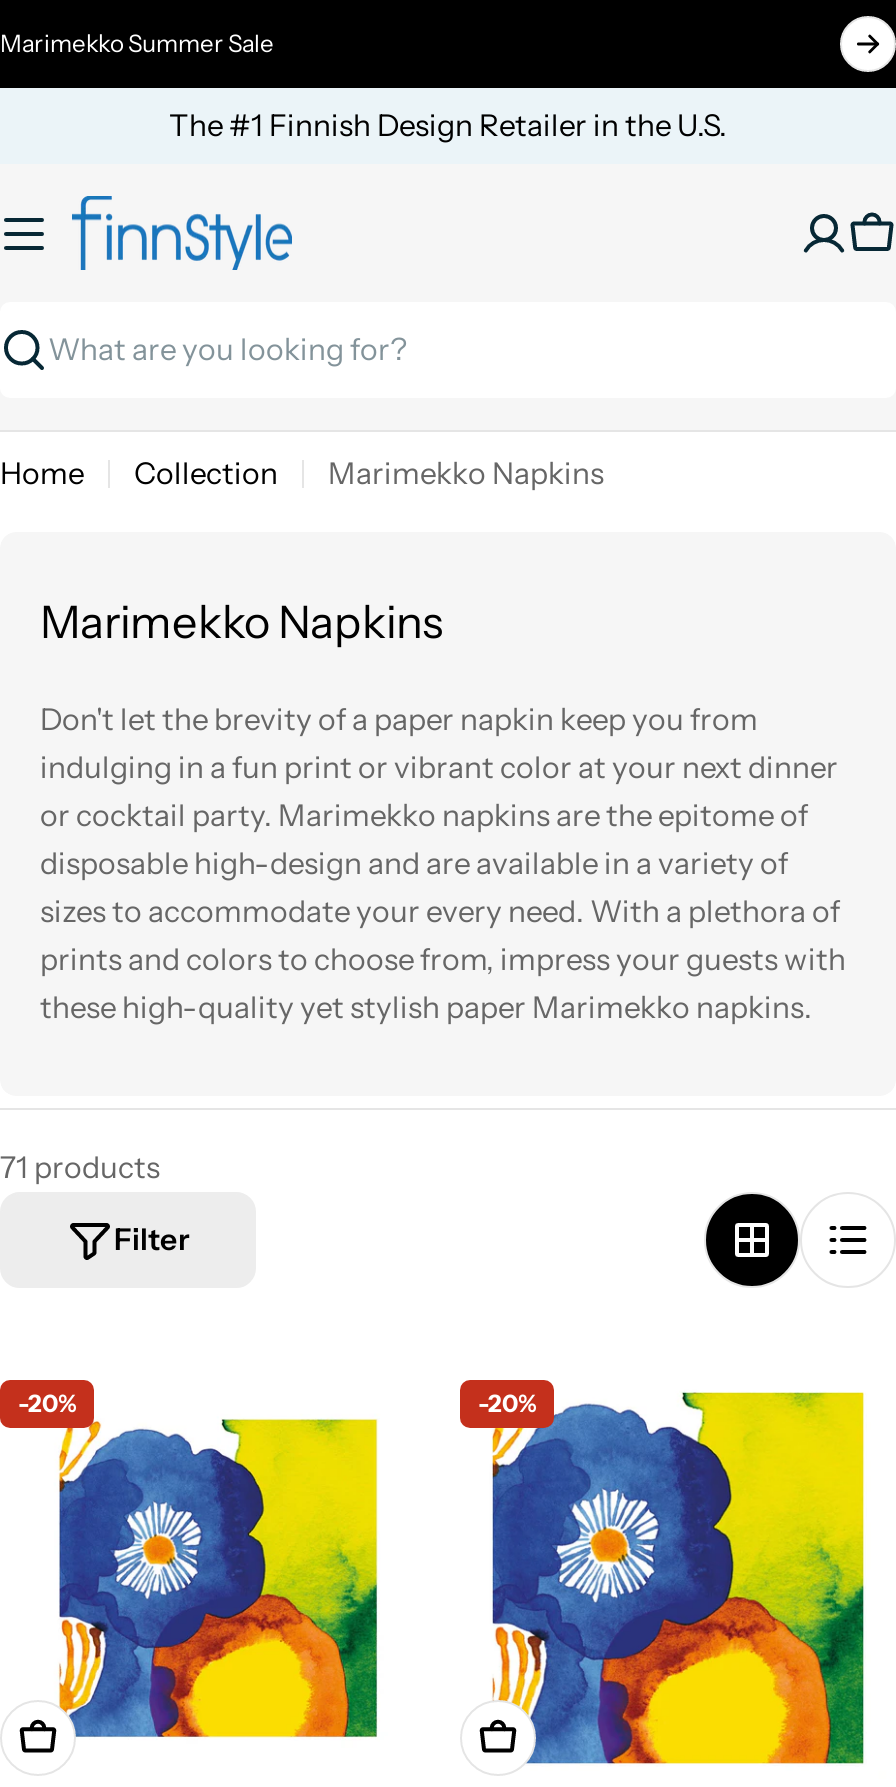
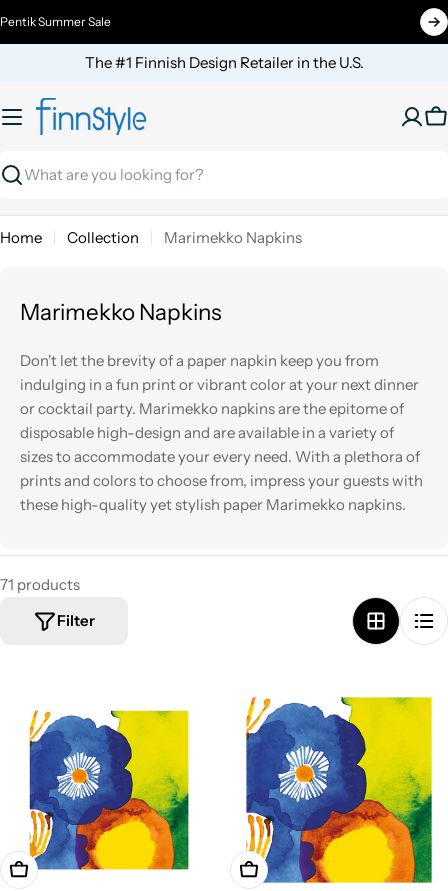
- Marimekko Summer Sale
+ Pentik Summer Sale

- -20%

- -20%
